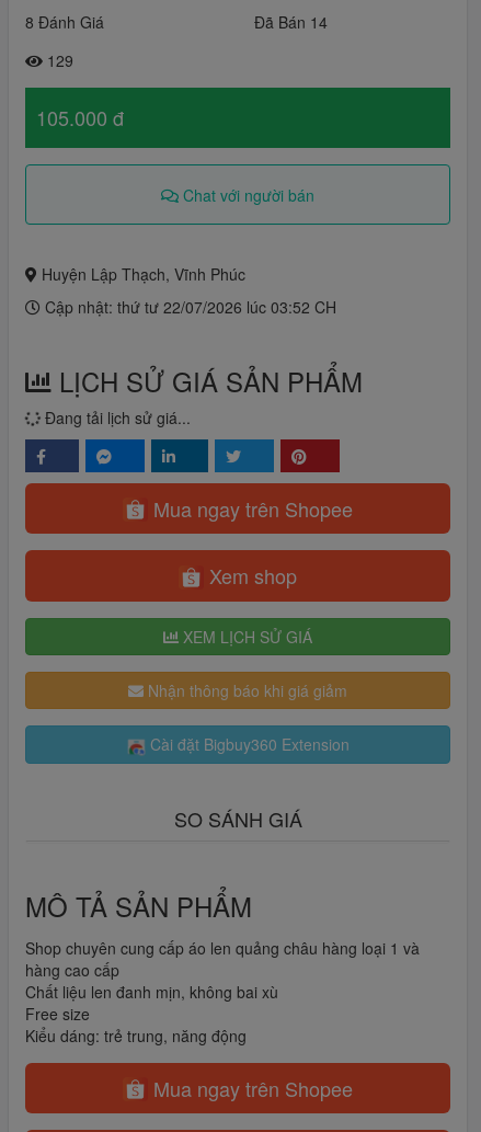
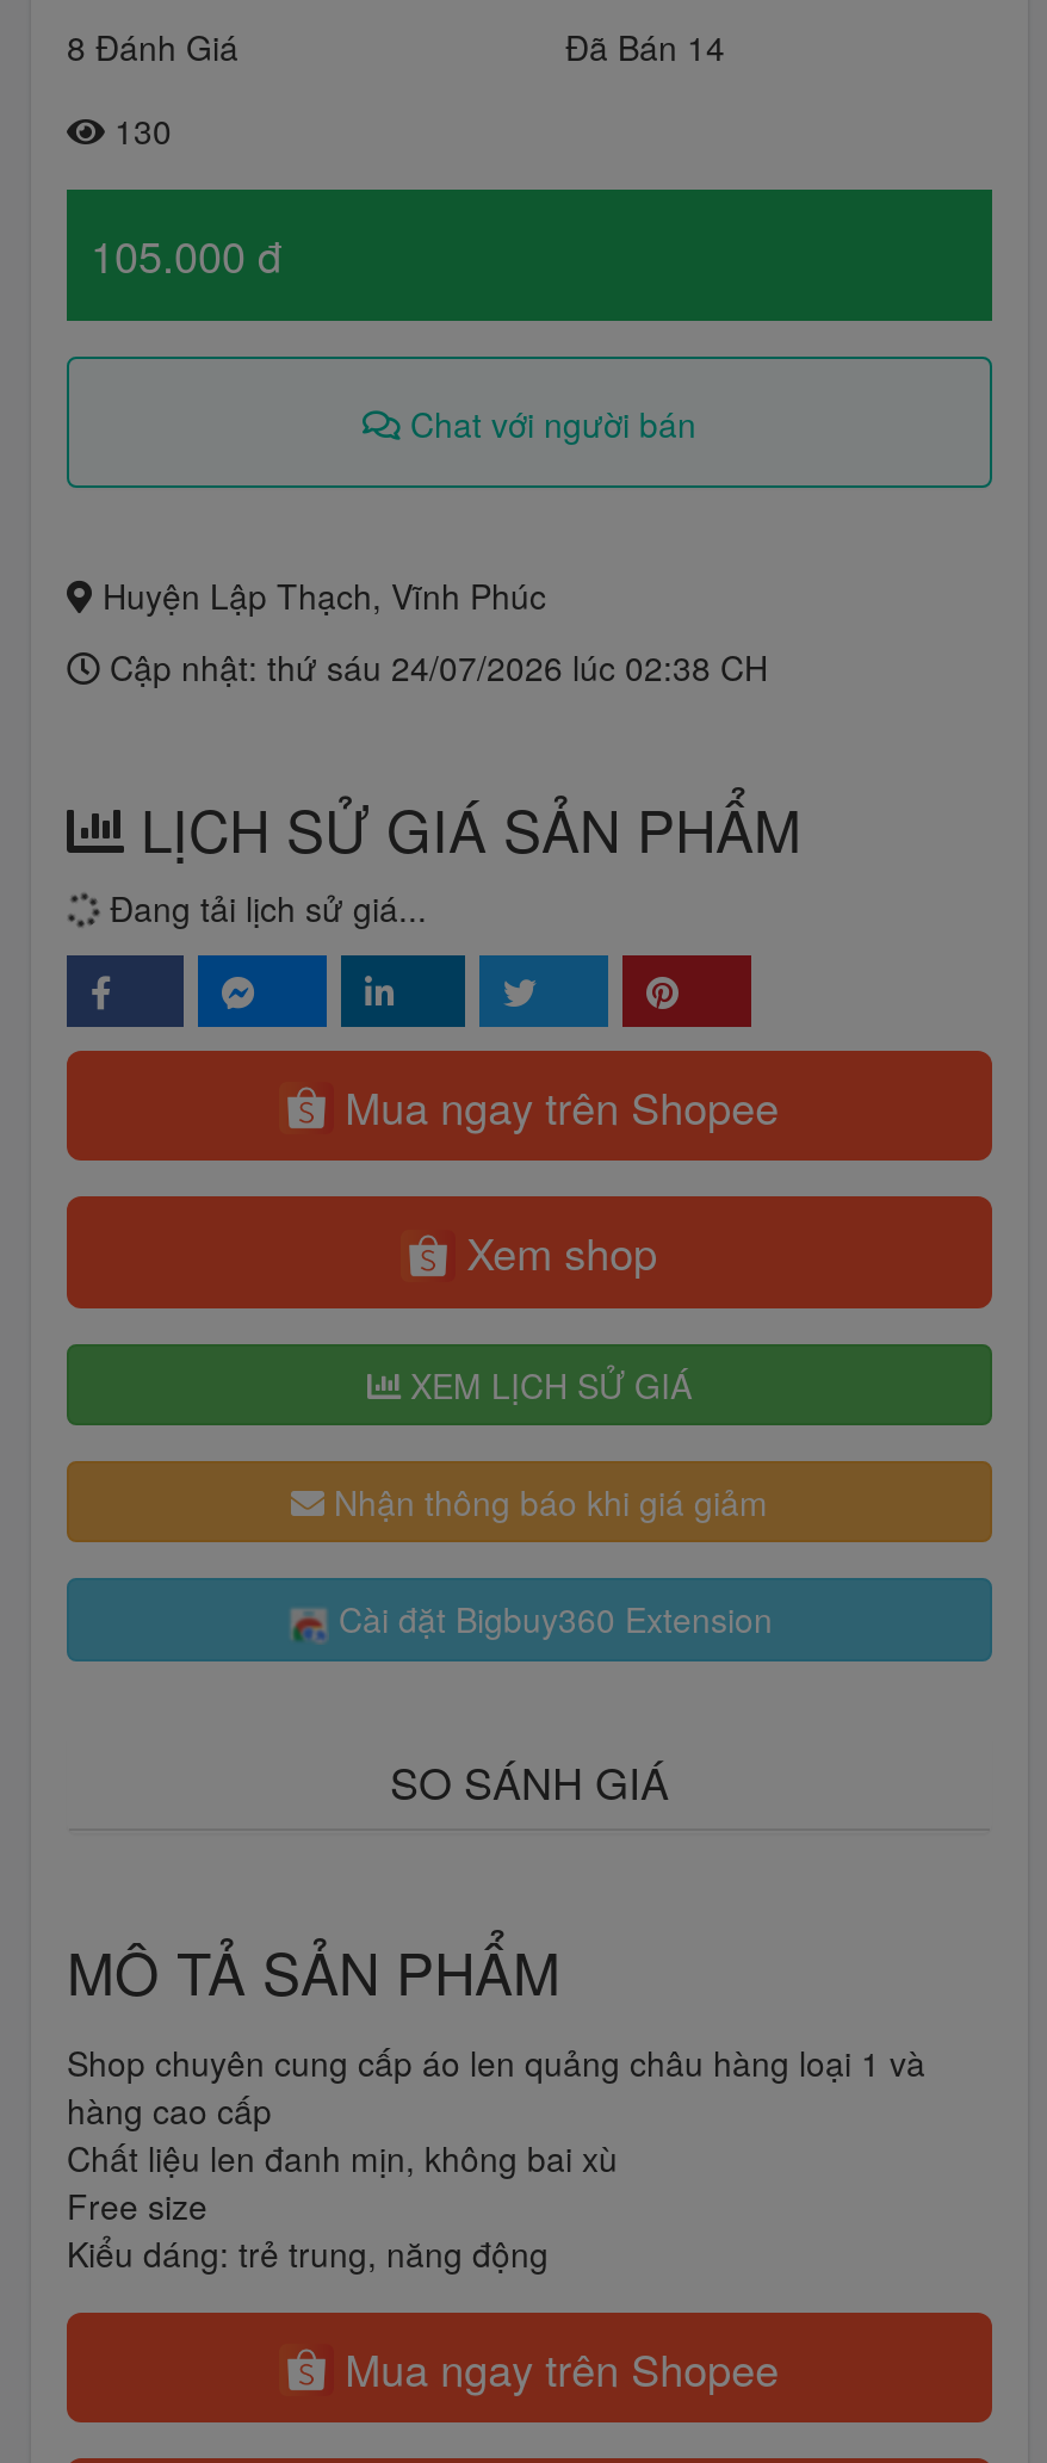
- 129
+ 130

- Cập nhật: thứ tư 22/07/2026 lúc 03:52 CH
+ Cập nhật: thứ sáu 24/07/2026 lúc 02:38 CH
